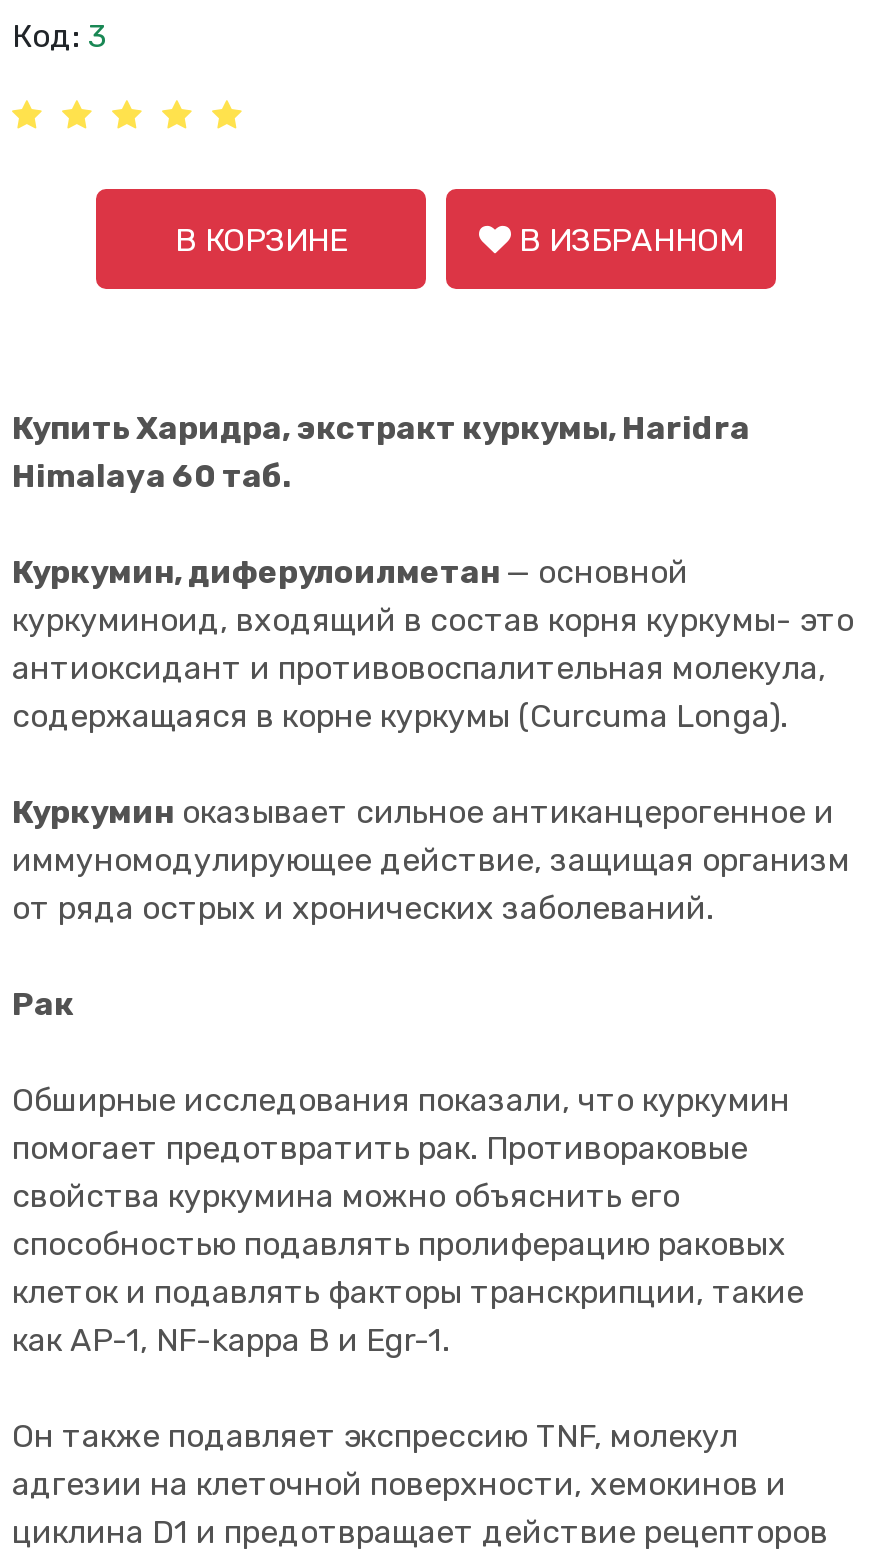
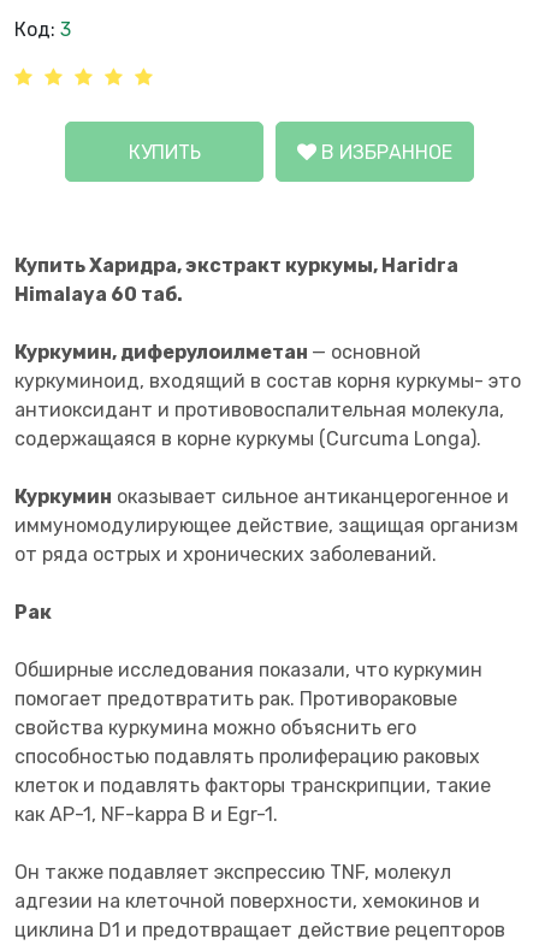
- В КОРЗИНЕ
- В ИЗБРАННОМ
+ КУПИТЬ
+ В ИЗБРАННОЕ
